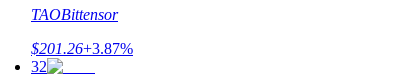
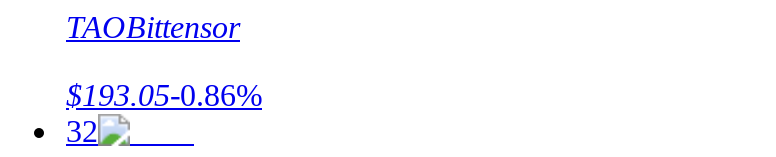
- $201.26+3.87%
+ $193.05-0.86%
